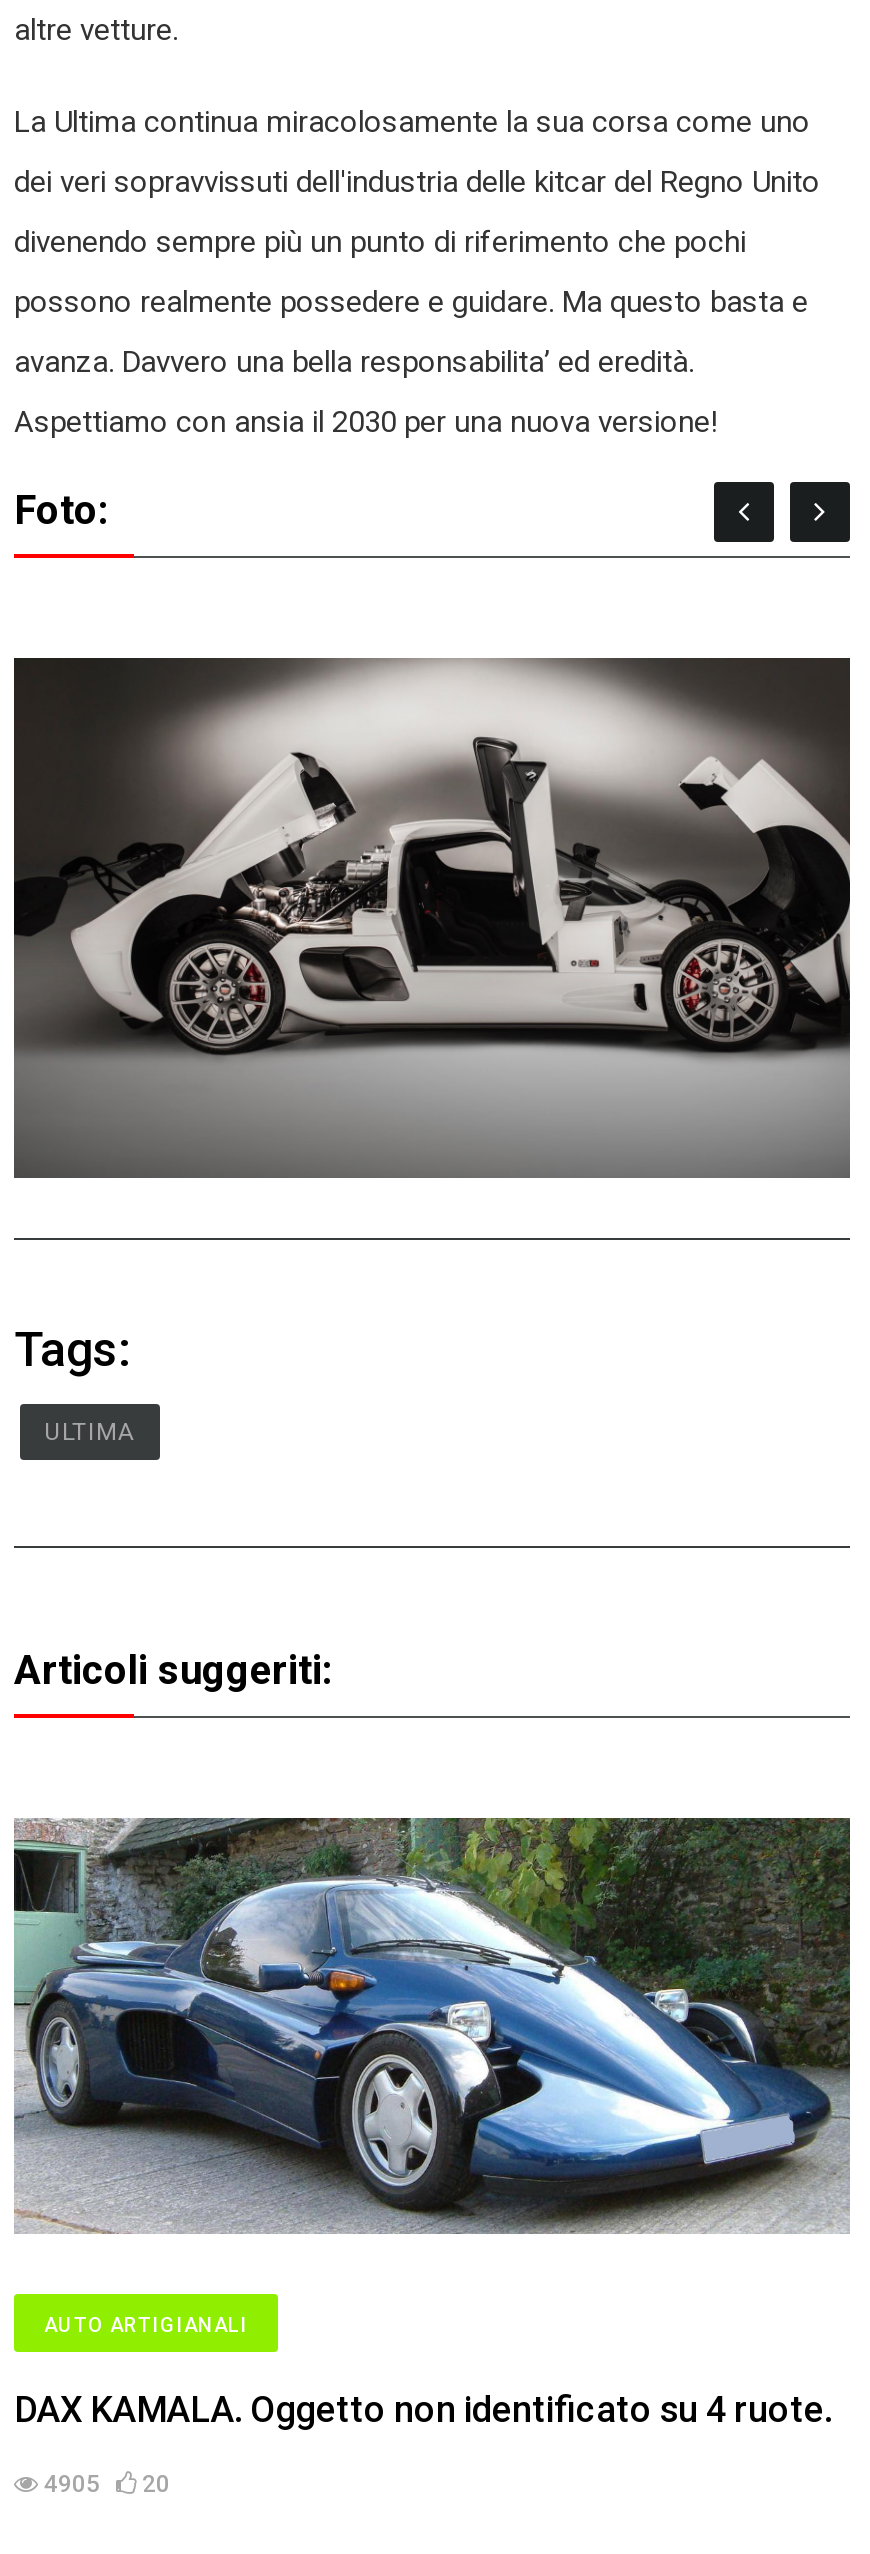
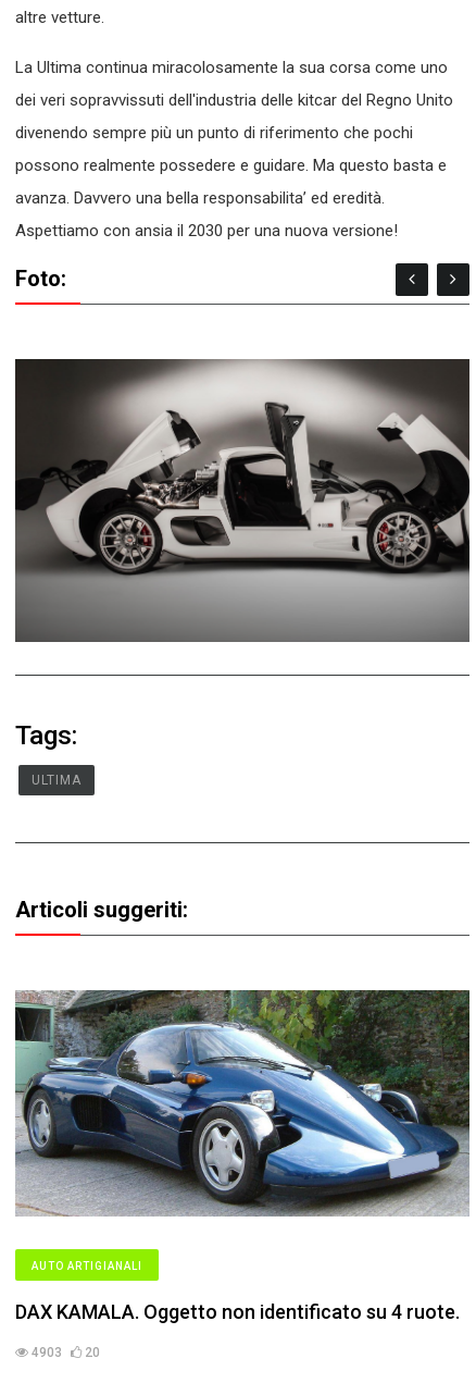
- 4905 20
+ 4903 20
